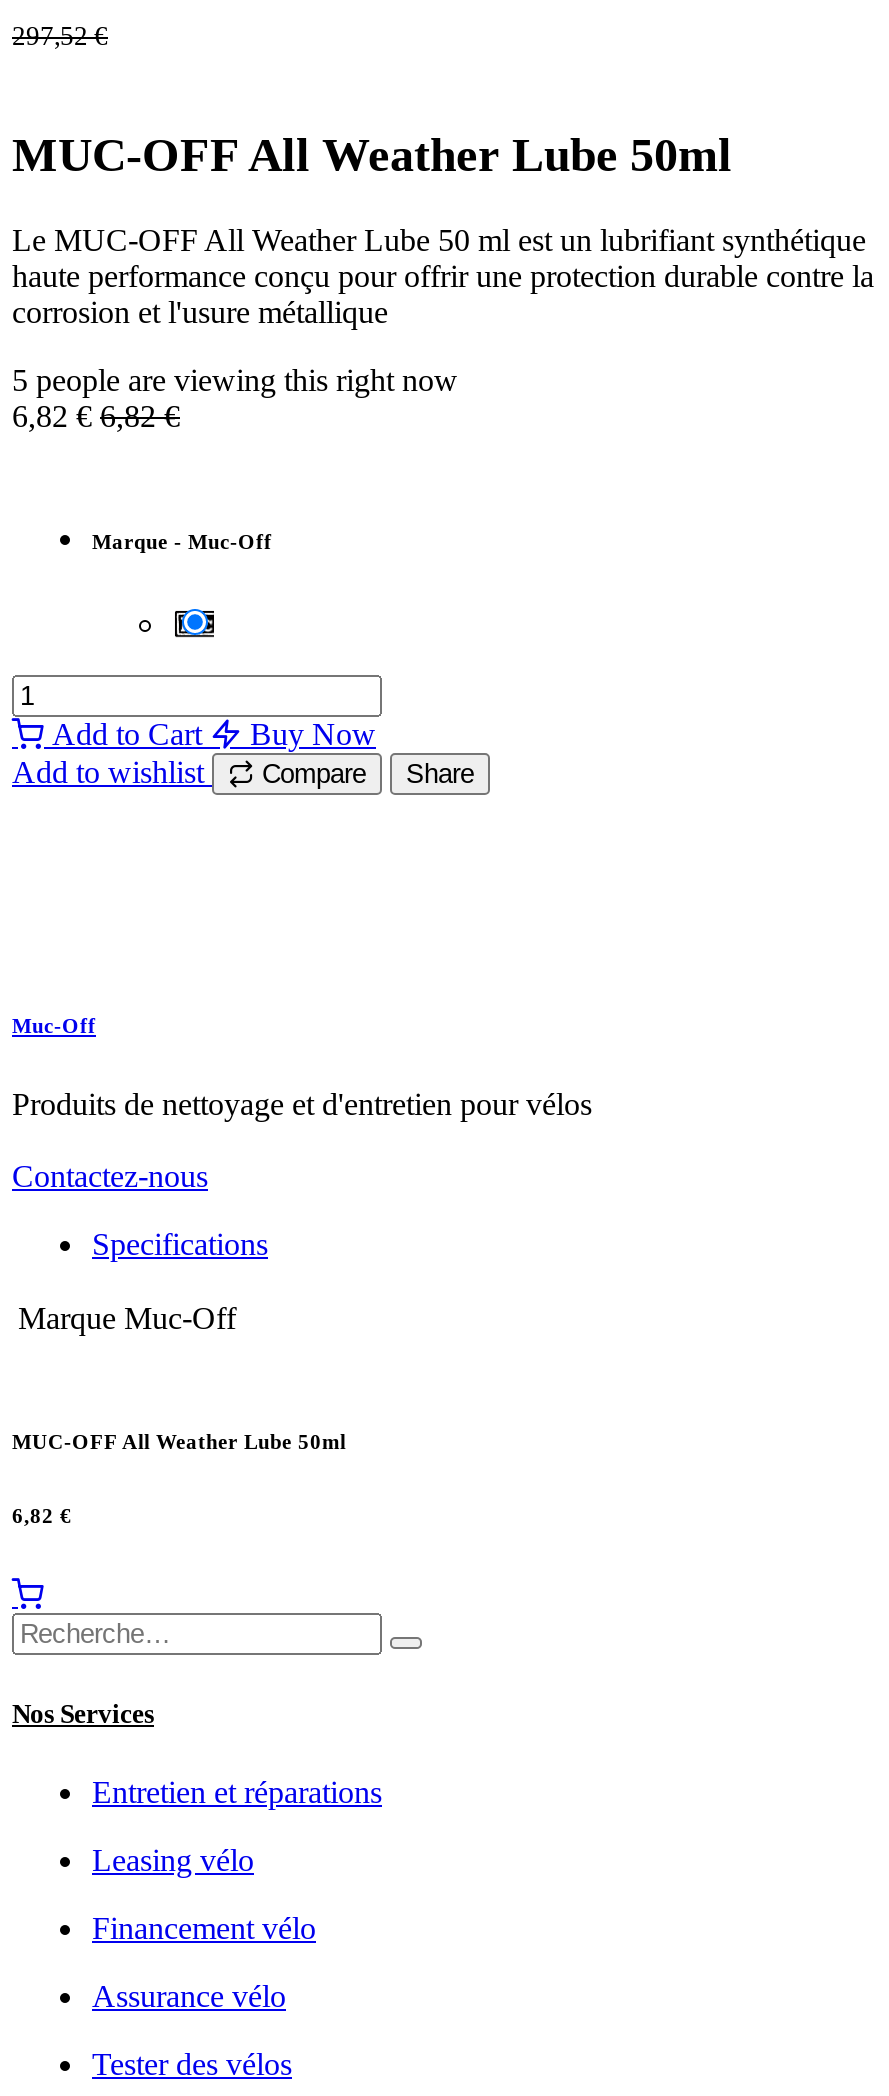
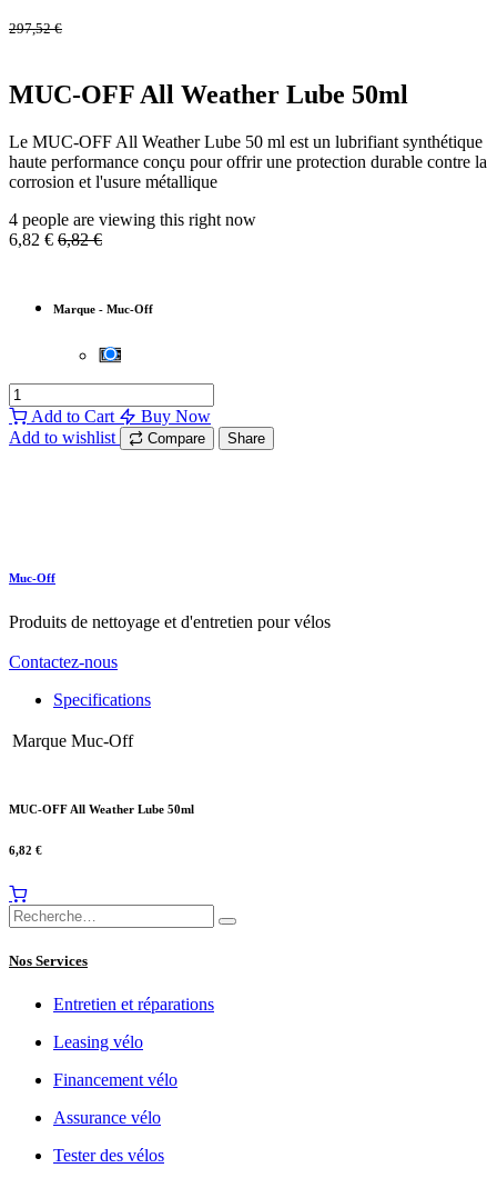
- 5 people are viewing this right now
+ 4 people are viewing this right now
